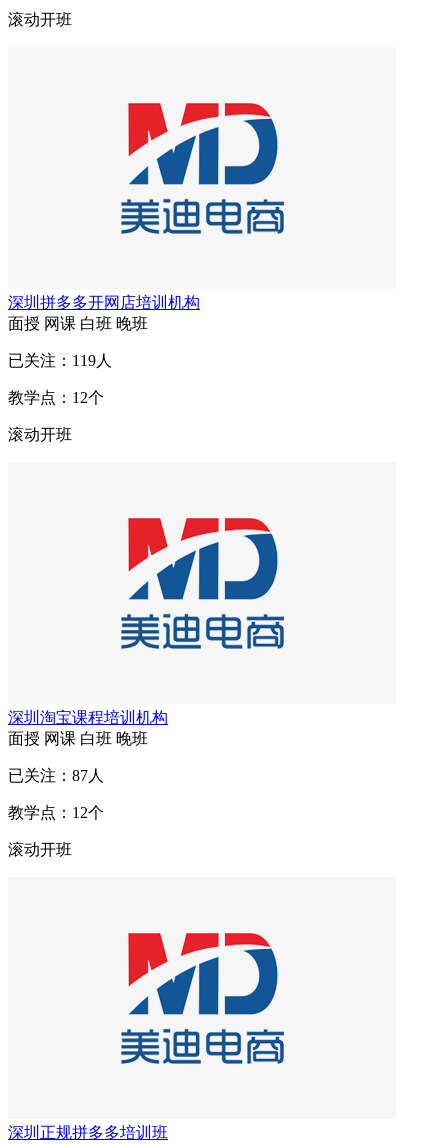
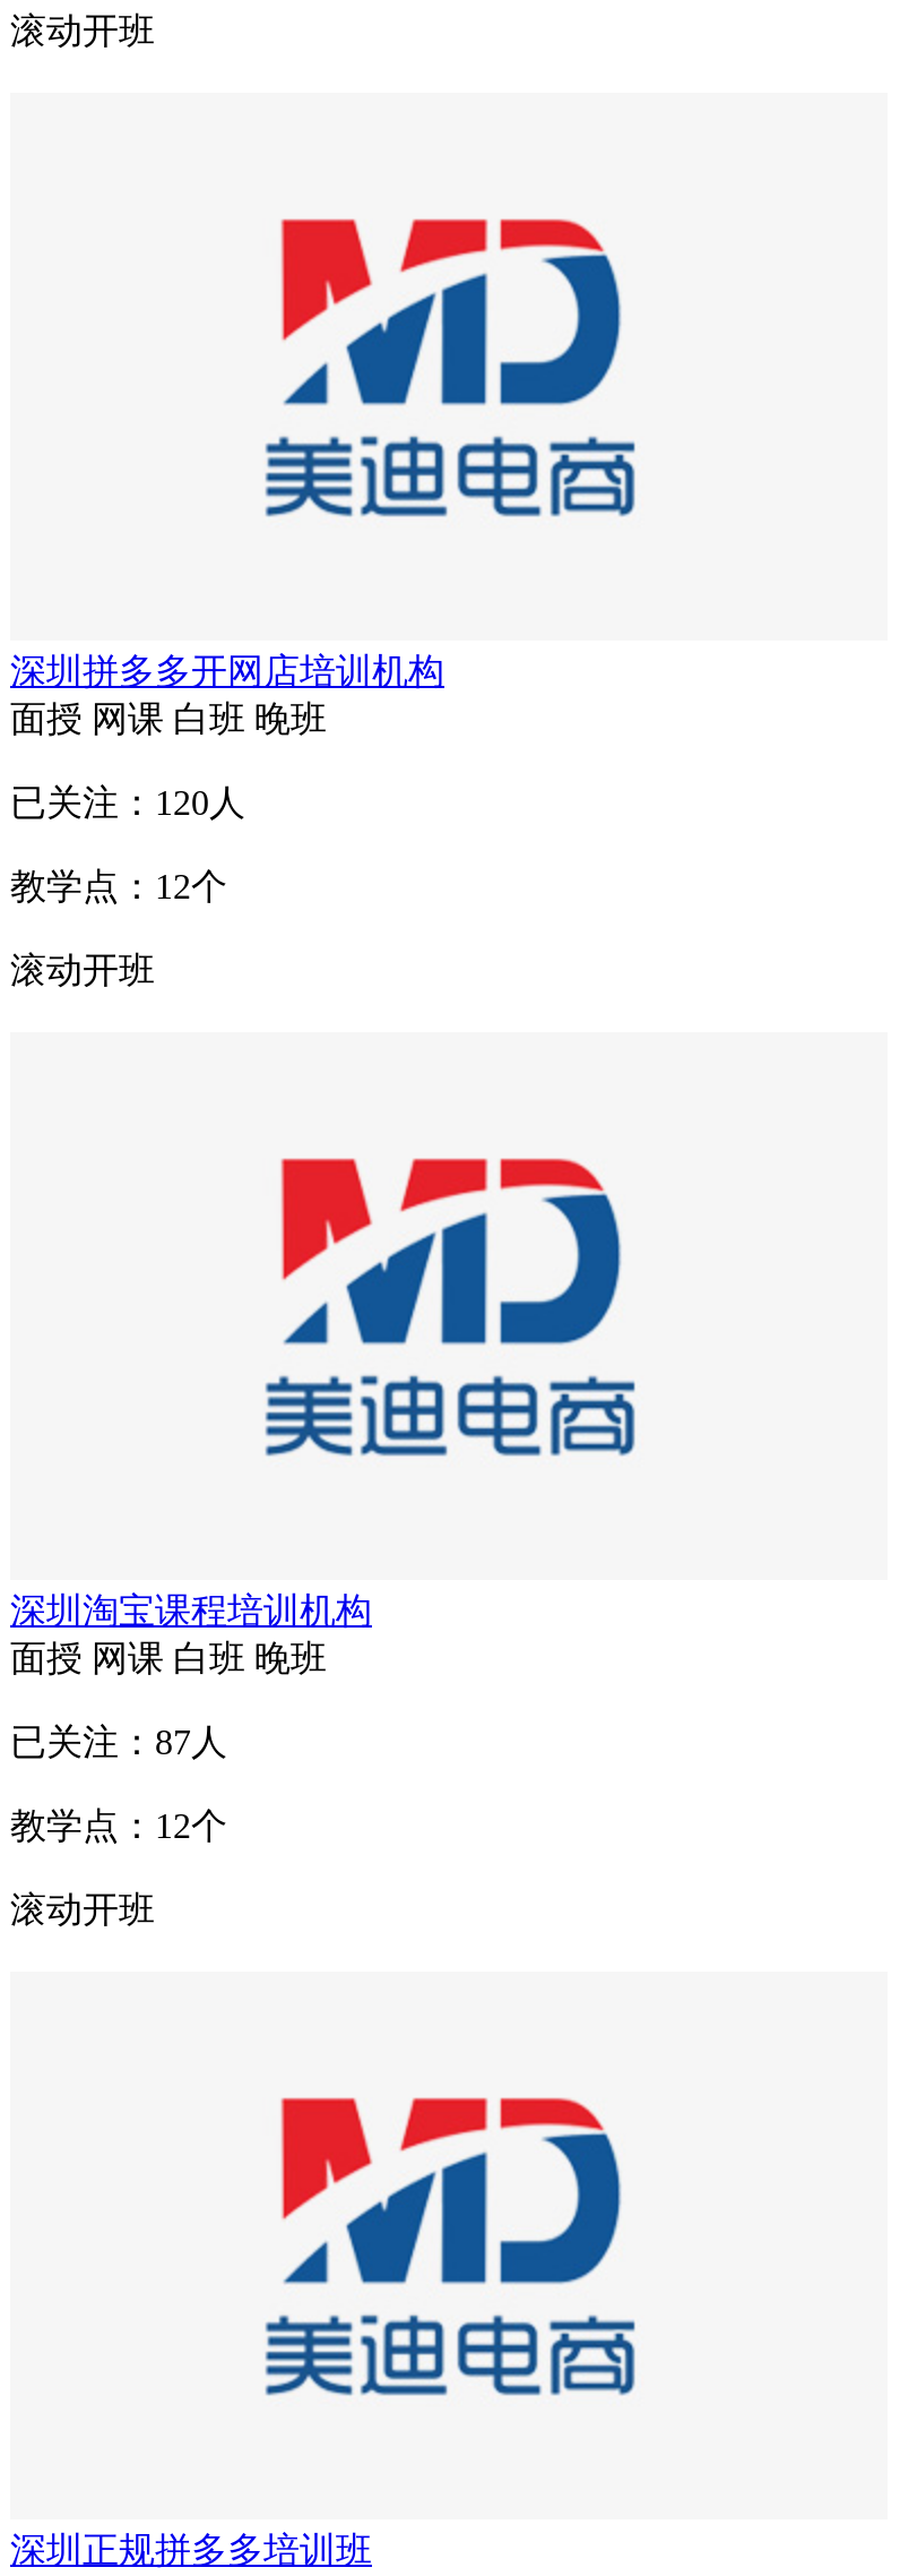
- 已关注：119人
+ 已关注：120人
